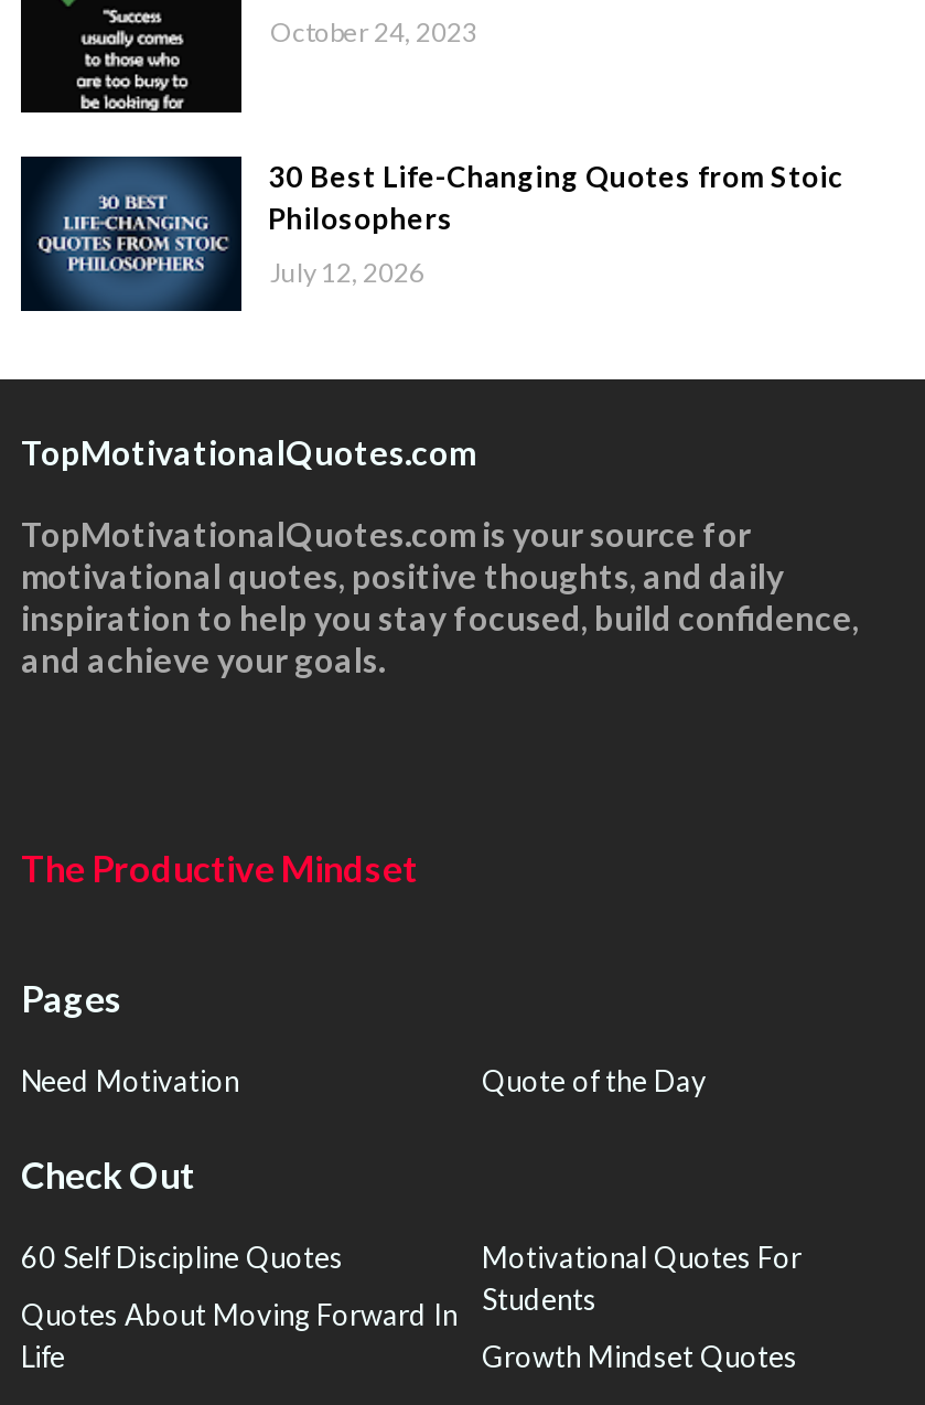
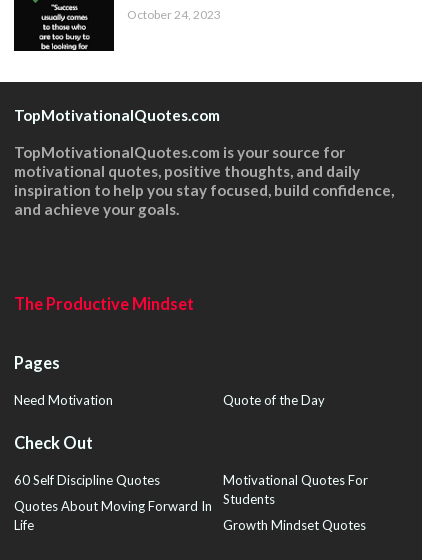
- [image]
- 30 Best Life-Changing Quotes from Stoic
- Philosophers
- July 12, 2026
